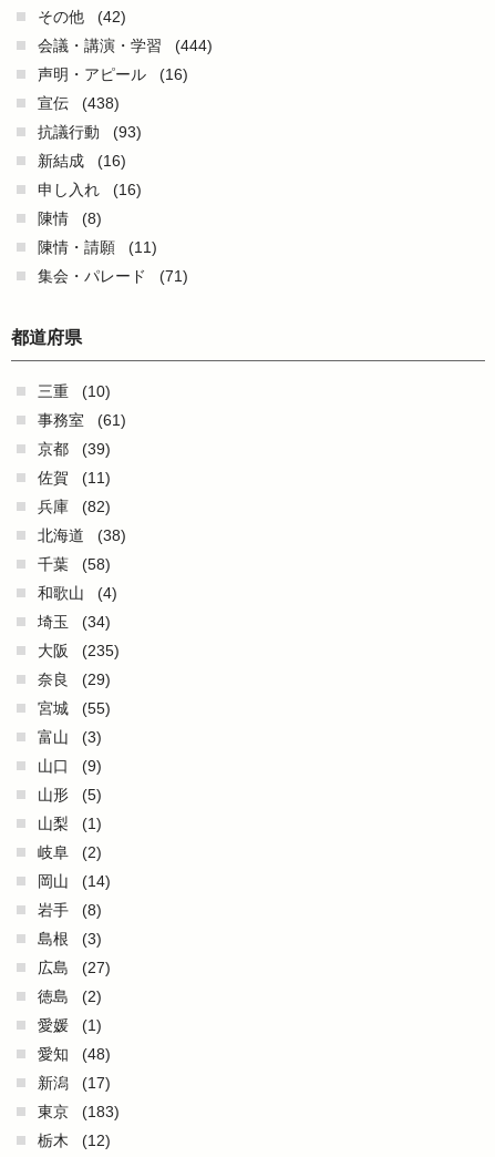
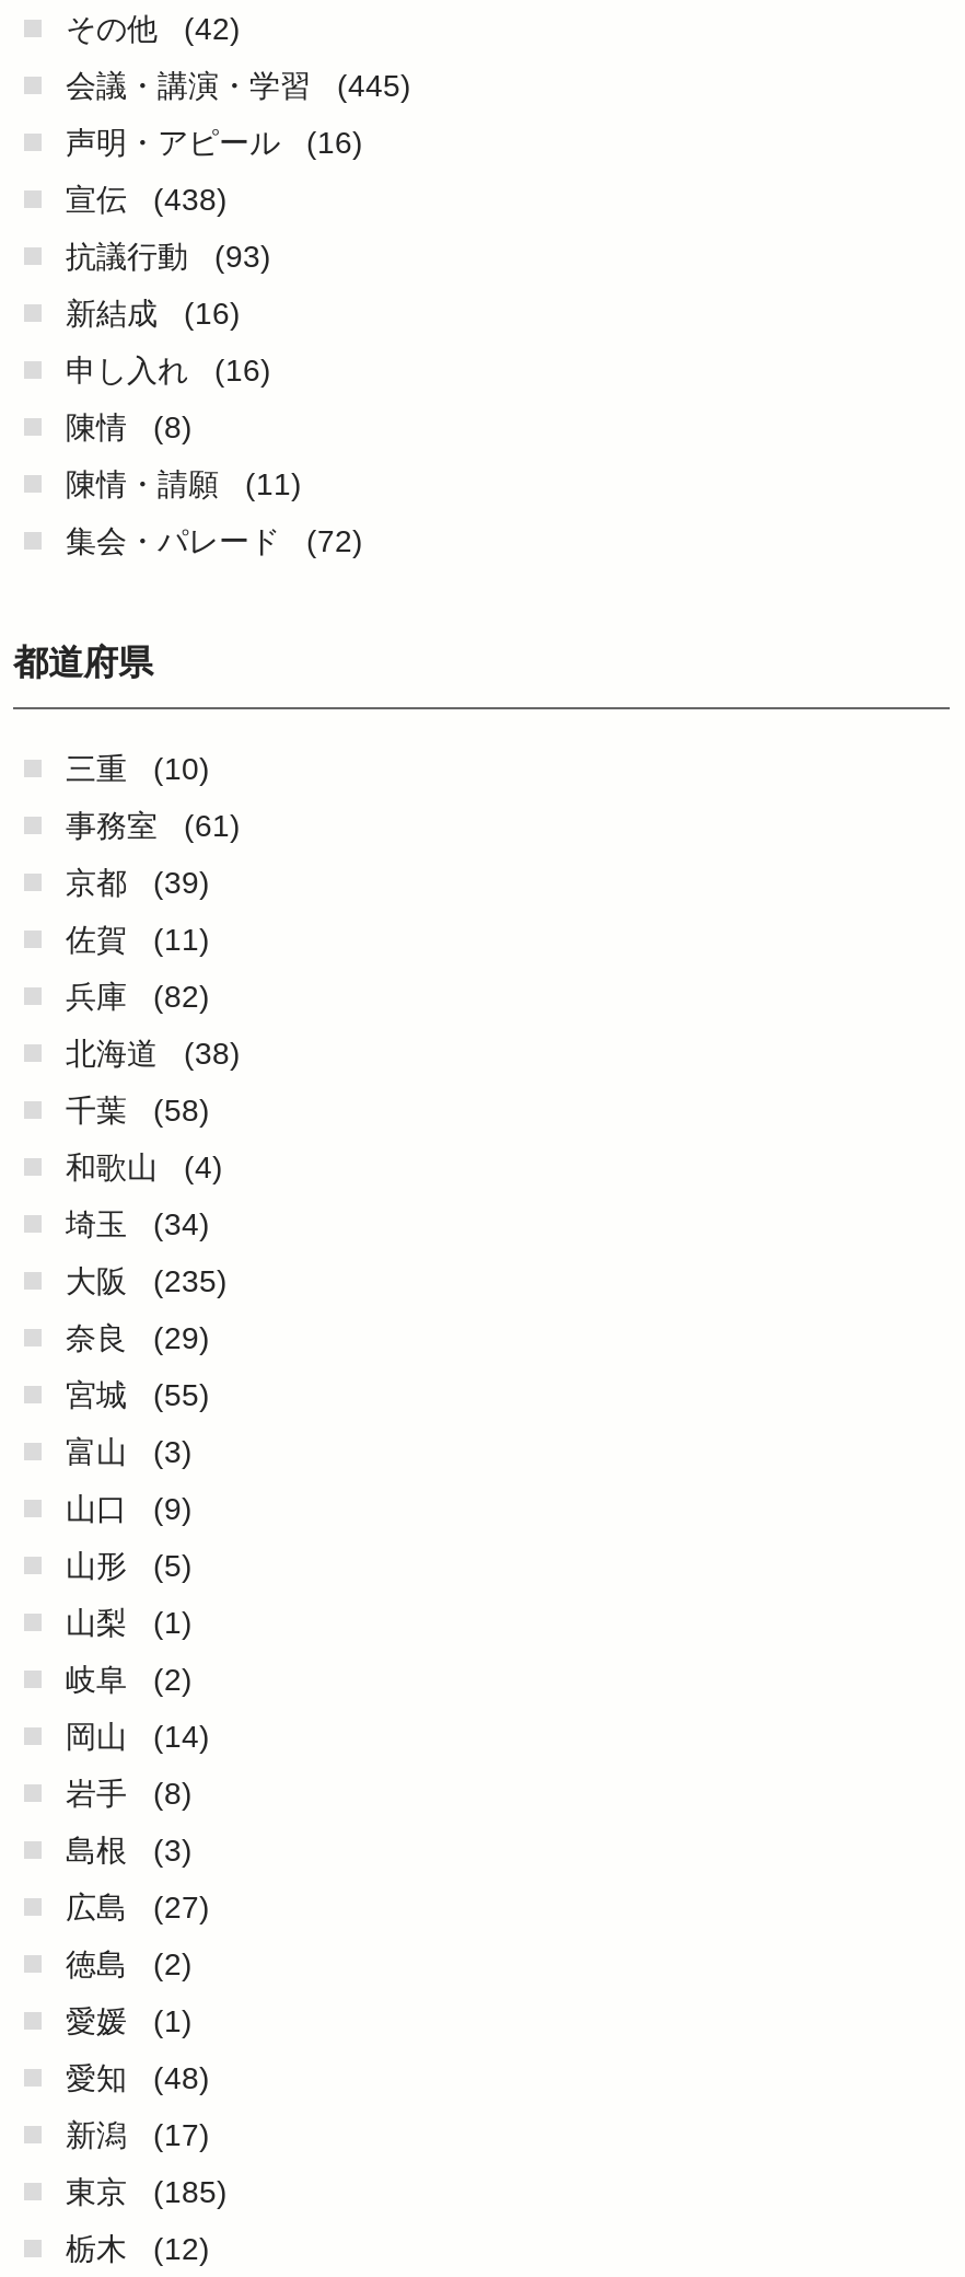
- 会議・講演・学習 (444)
+ 会議・講演・学習 (445)

- 集会・パレード (71)
+ 集会・パレード (72)

- 東京 (183)
+ 東京 (185)
